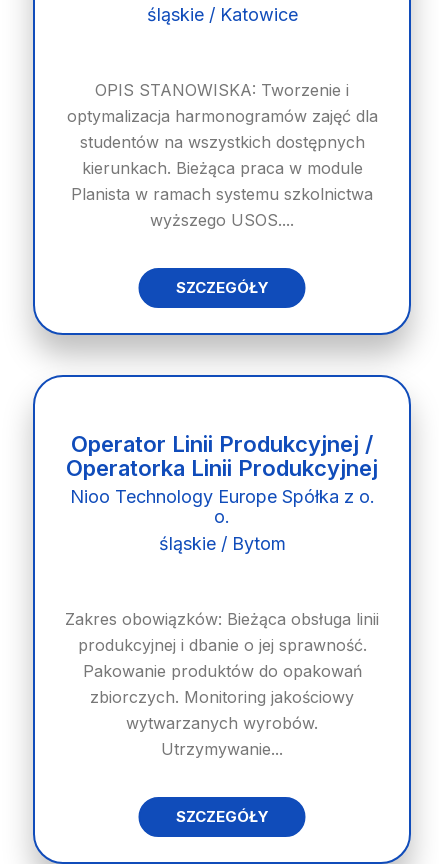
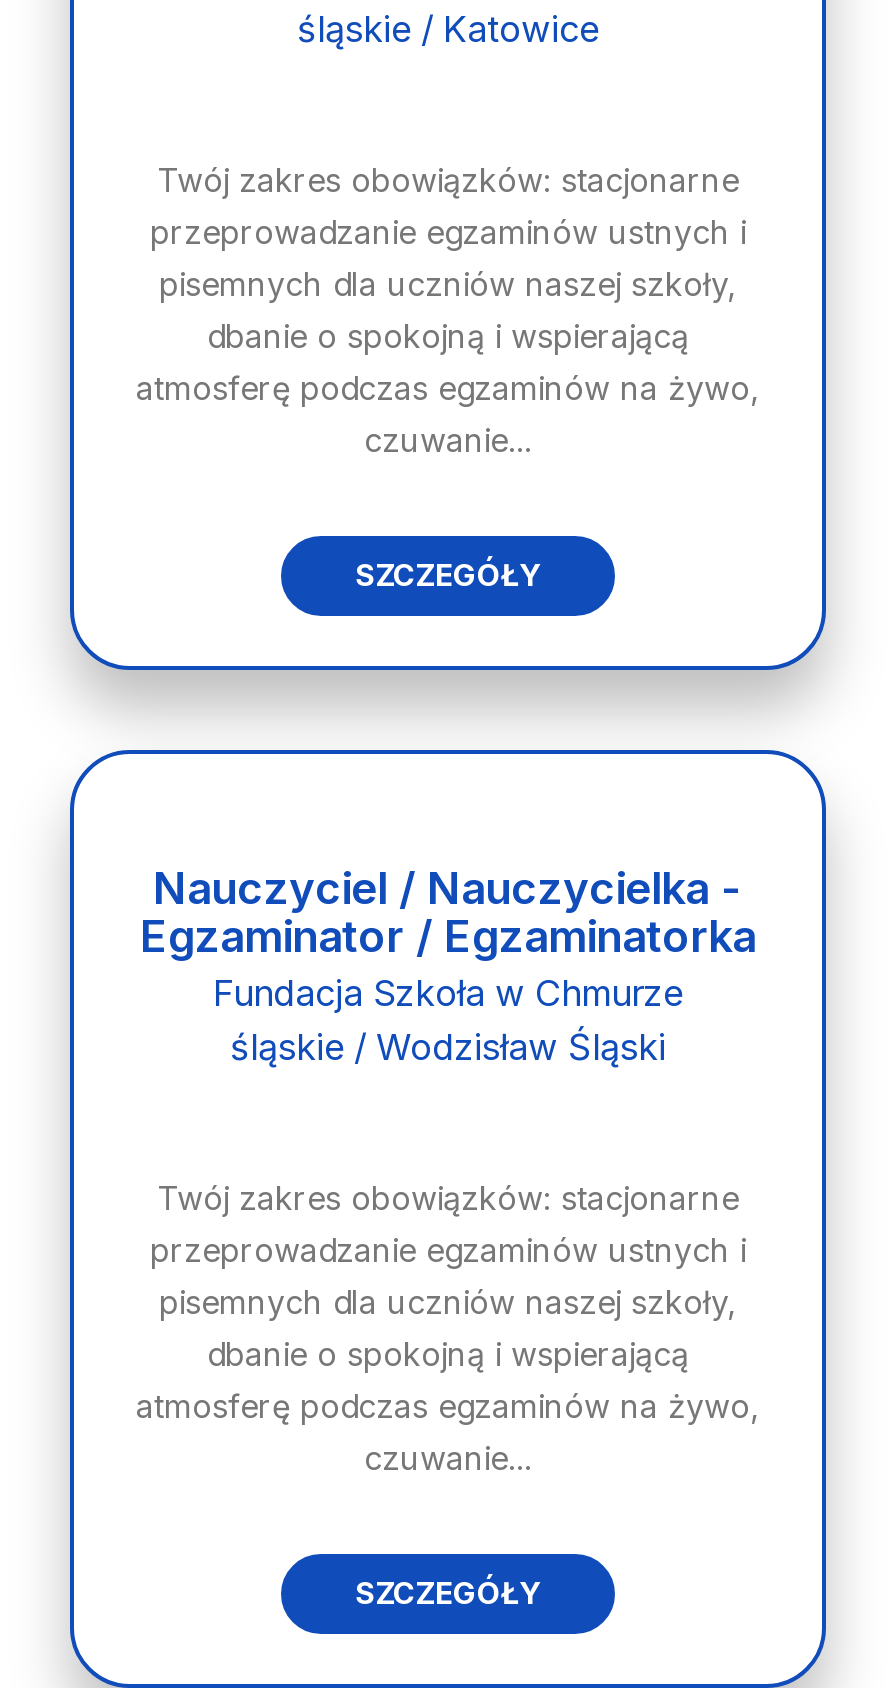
- OPIS STANOWISKA: Tworzenie i
- optymalizacja harmonogramów zajęć dla
- studentów na wszystkich dostępnych
- kierunkach. Bieżąca praca w module
- Planista w ramach systemu szkolnictwa
- wyższego USOS....
+ Twój zakres obowiązków: stacjonarne
+ przeprowadzanie egzaminów ustnych i
+ pisemnych dla uczniów naszej szkoły,
+ dbanie o spokojną i wspierającą
+ atmosferę podczas egzaminów na żywo,
+ czuwanie...

- Operator Linii Produkcyjnej /
- Operatorka Linii Produkcyjnej
- Nioo Technology Europe Spółka z o.
- o.
- śląskie / Bytom
+ Nauczyciel / Nauczycielka -
+ Egzaminator / Egzaminatorka
+ Fundacja Szkoła w Chmurze
+ śląskie / Wodzisław Śląski

- Zakres obowiązków: Bieżąca obsługa linii
- produkcyjnej i dbanie o jej sprawność.
- Pakowanie produktów do opakowań
- zbiorczych. Monitoring jakościowy
- wytwarzanych wyrobów.
- Utrzymywanie...
+ Twój zakres obowiązków: stacjonarne
+ przeprowadzanie egzaminów ustnych i
+ pisemnych dla uczniów naszej szkoły,
+ dbanie o spokojną i wspierającą
+ atmosferę podczas egzaminów na żywo,
+ czuwanie...
